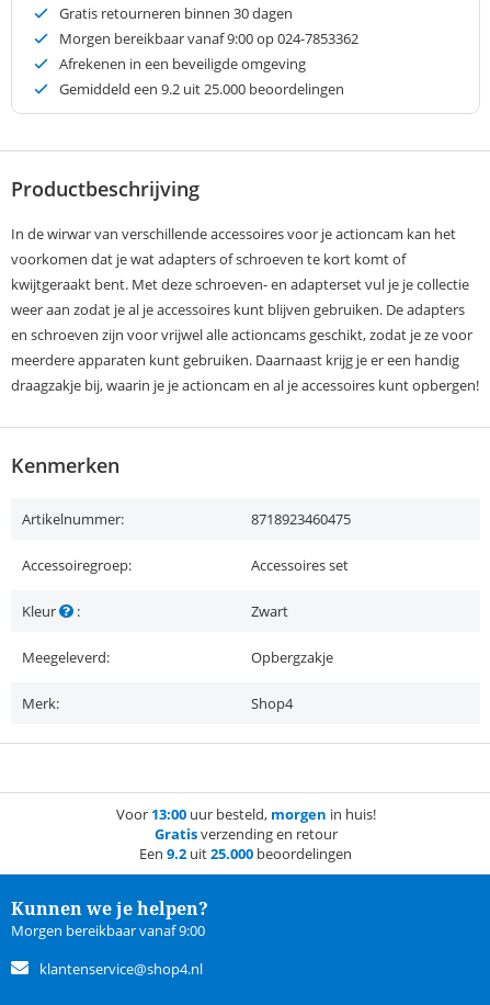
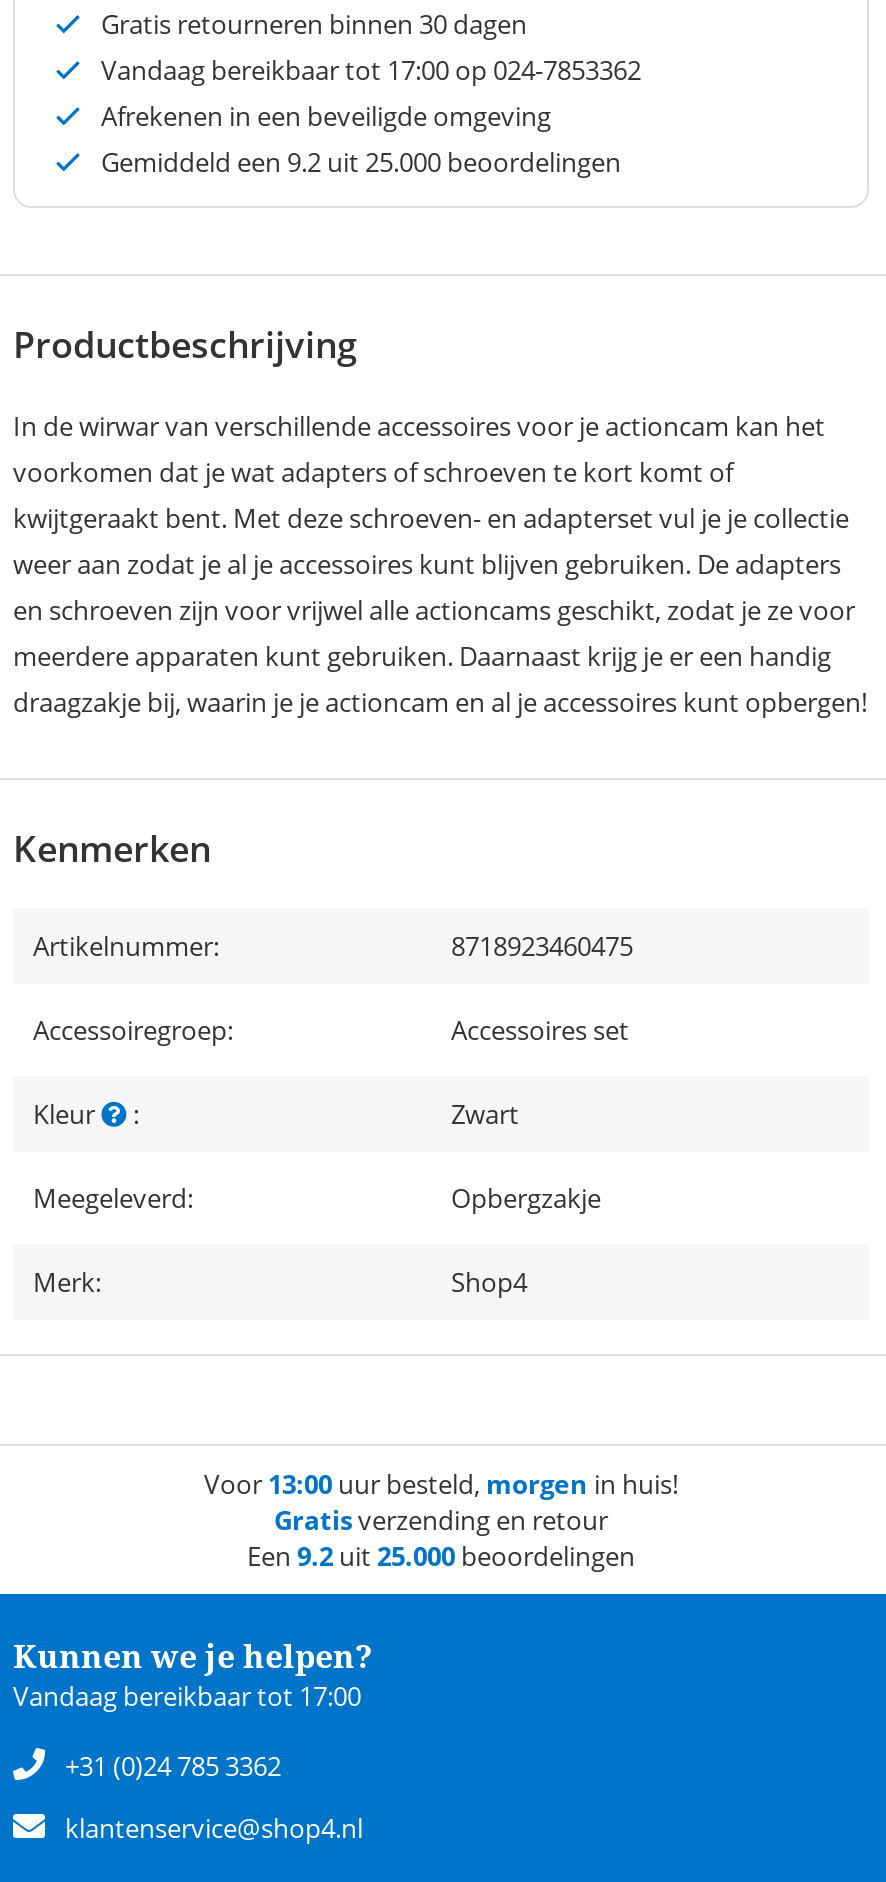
- Morgen bereikbaar vanaf 9:00 op 024-7853362
+ Vandaag bereikbaar tot 17:00 op 024-7853362

- Morgen bereikbaar vanaf 9:00
+ Vandaag bereikbaar tot 17:00
+ +31 (0)24 785 3362
